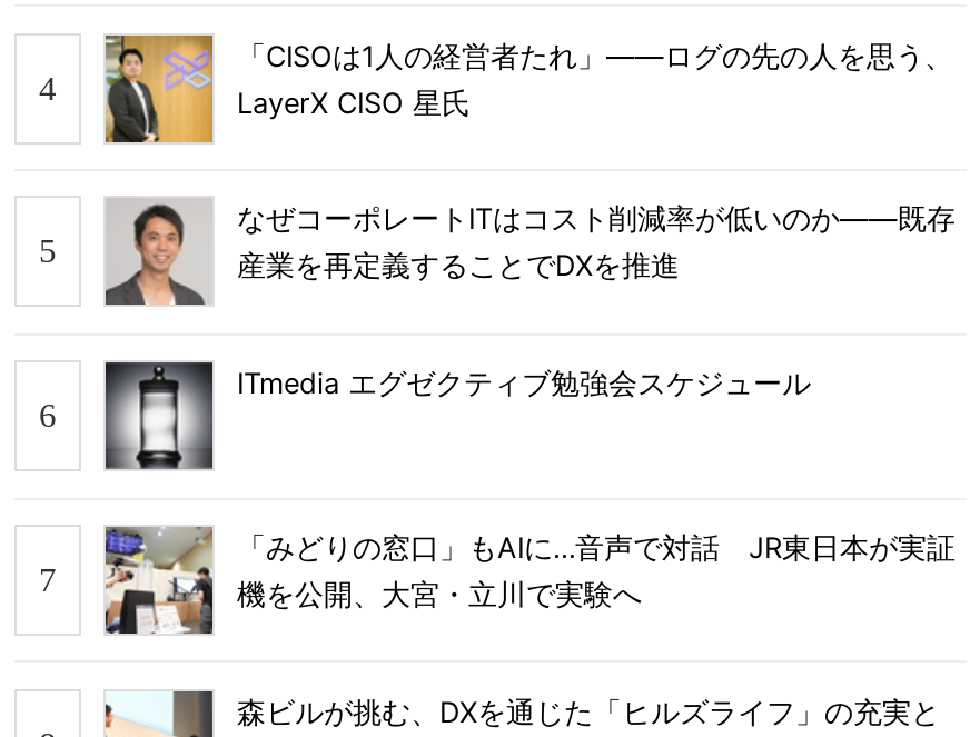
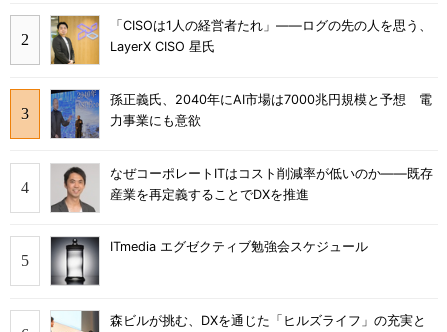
+ [image]

+ [image]
+ 孫正義氏、2040年にAI市場は7000兆円規模と予想 電
+ 力事業にも意欲

moved down: [image] | なぜコーポレートITはコスト削減率が低いのか――既存 | 産業を再定義することでDXを推進 | ITmedia エグゼクティブ勉強会スケジュール

moved down: [image]

- [image]
- 「みどりの窓口」もAIに…音声で対話 JR東日本が実証
- 機を公開、大宮・立川で実験へ
